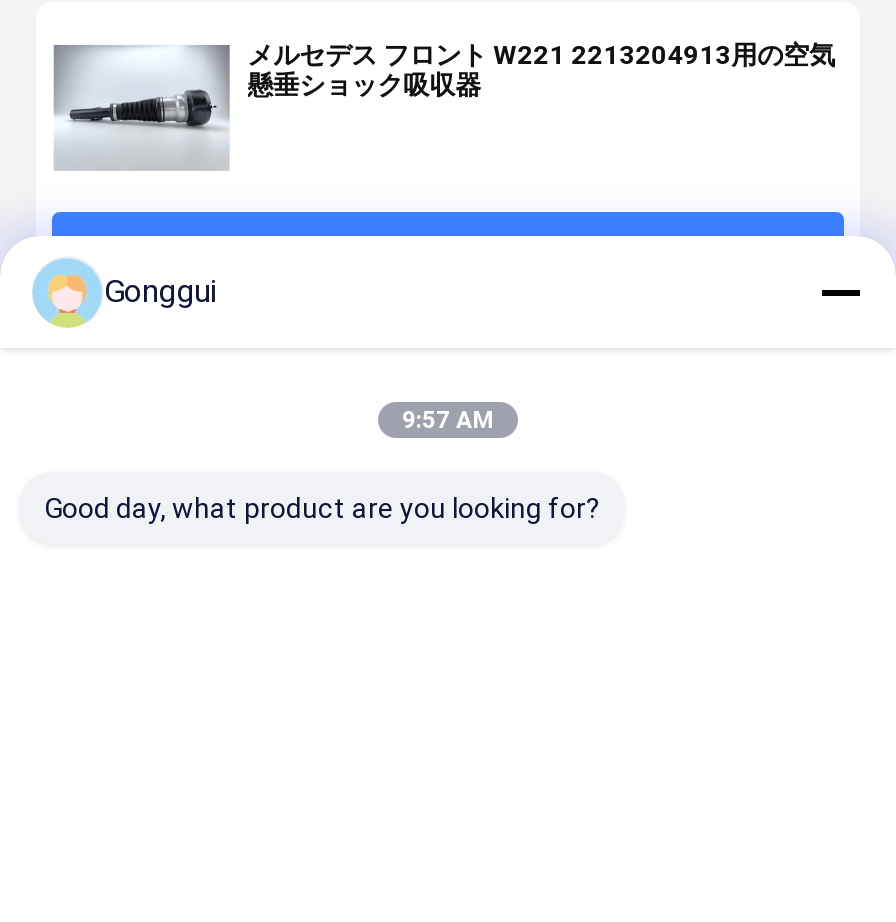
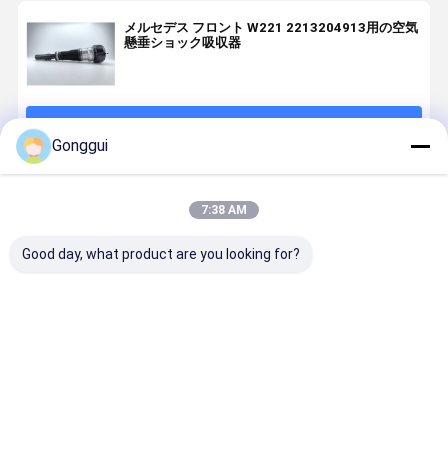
- 9:57 AM
+ 7:38 AM
